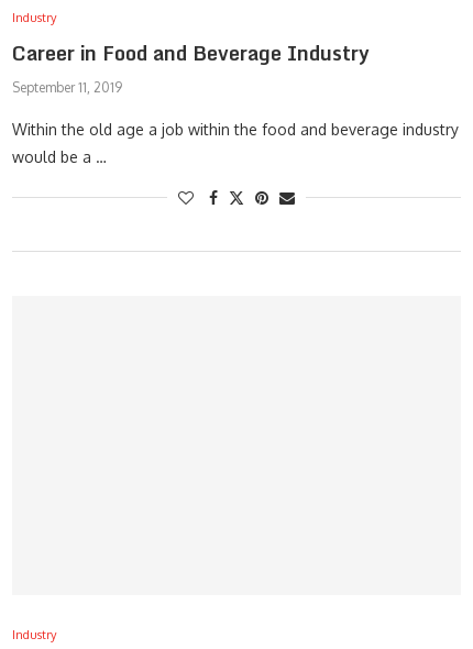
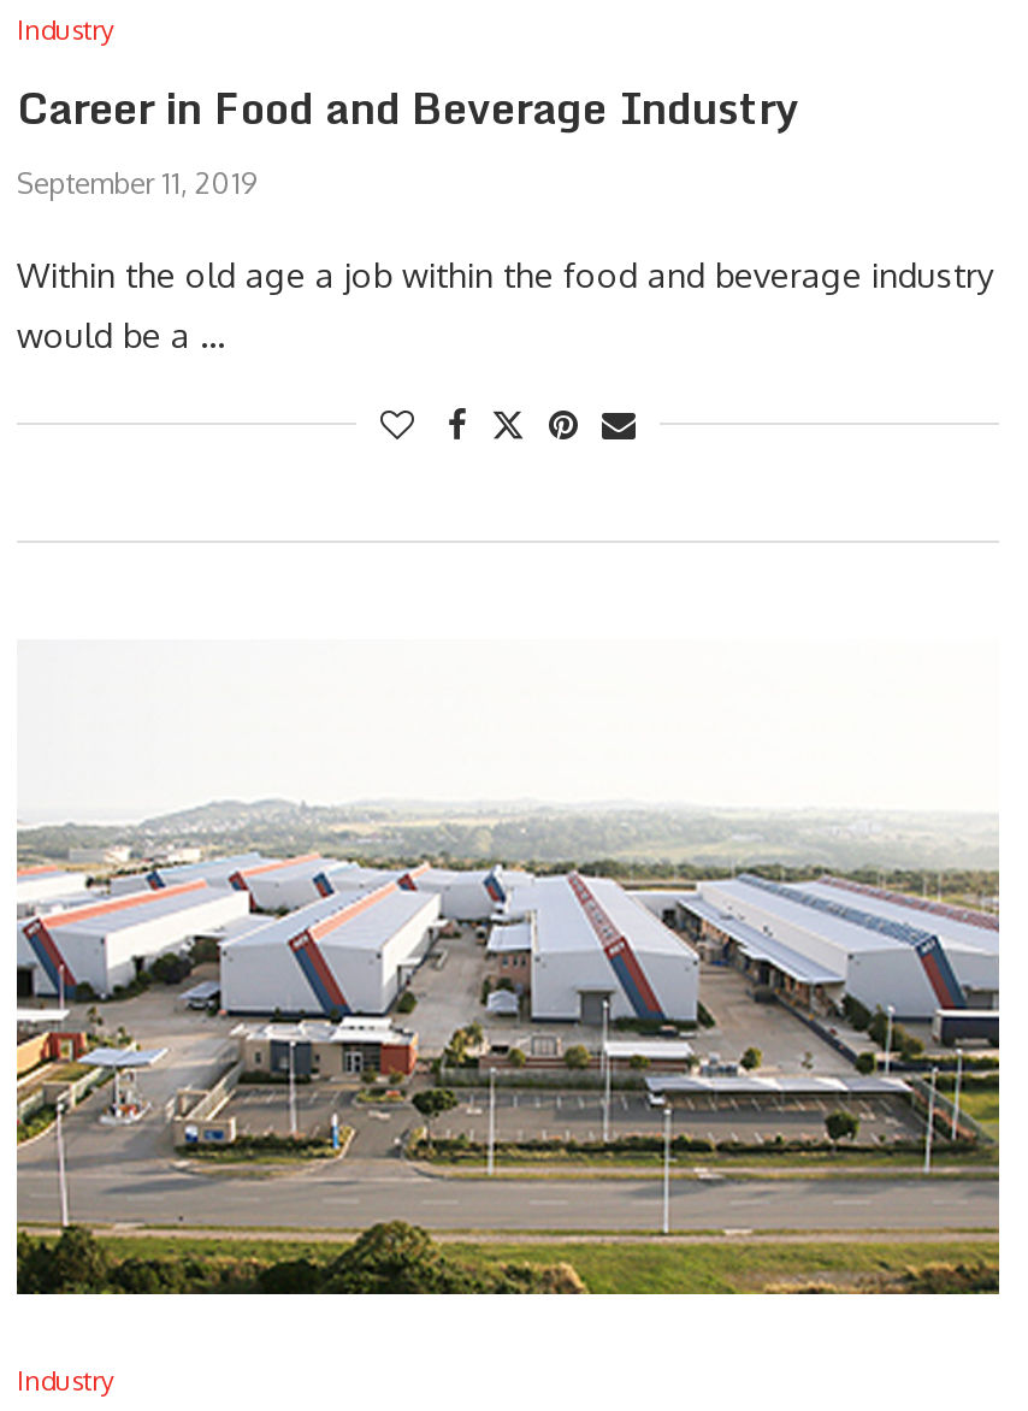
+ [image]
